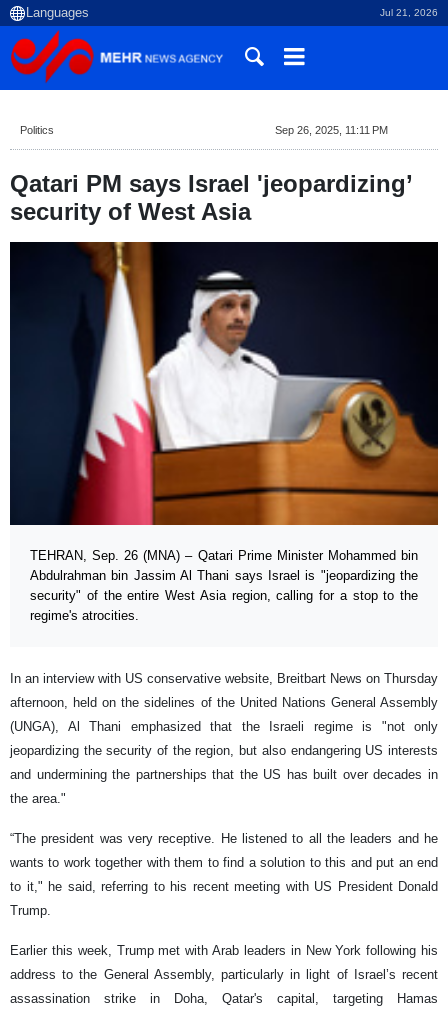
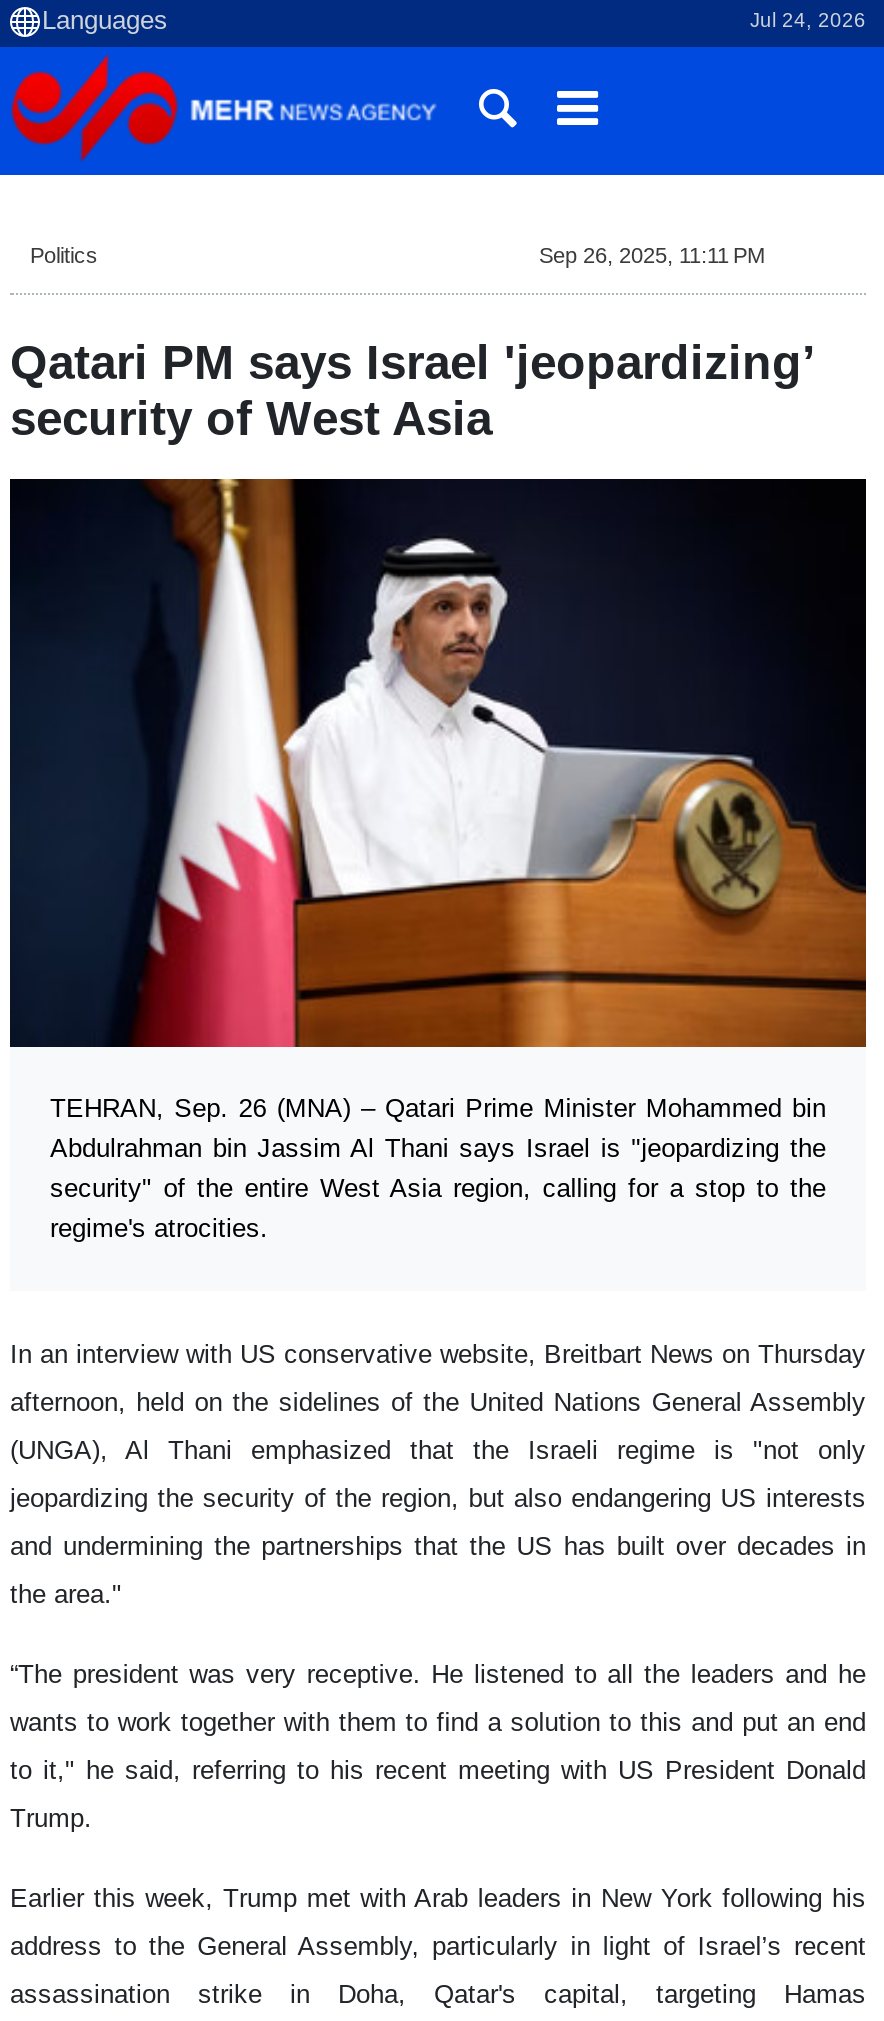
- Jul 21, 2026
+ Jul 24, 2026
